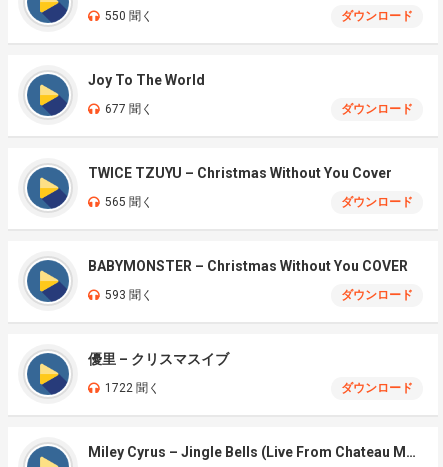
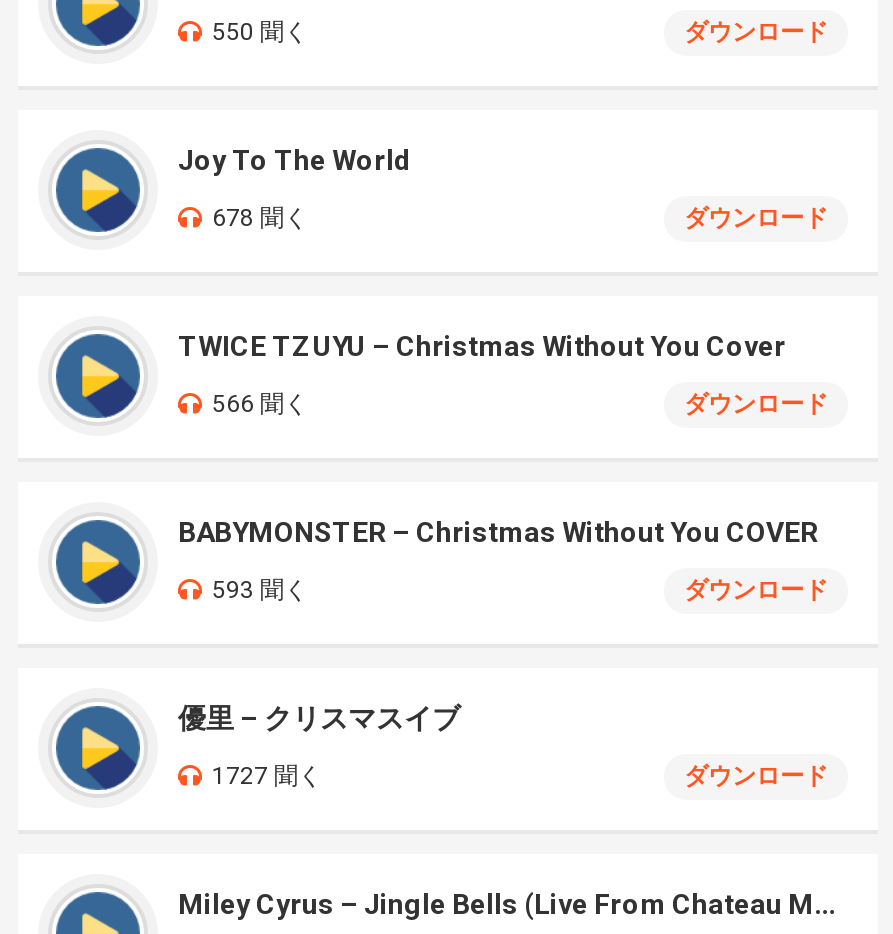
- 677 聞く
+ 678 聞く

- 565 聞く
+ 566 聞く

- 1722 聞く
+ 1727 聞く
